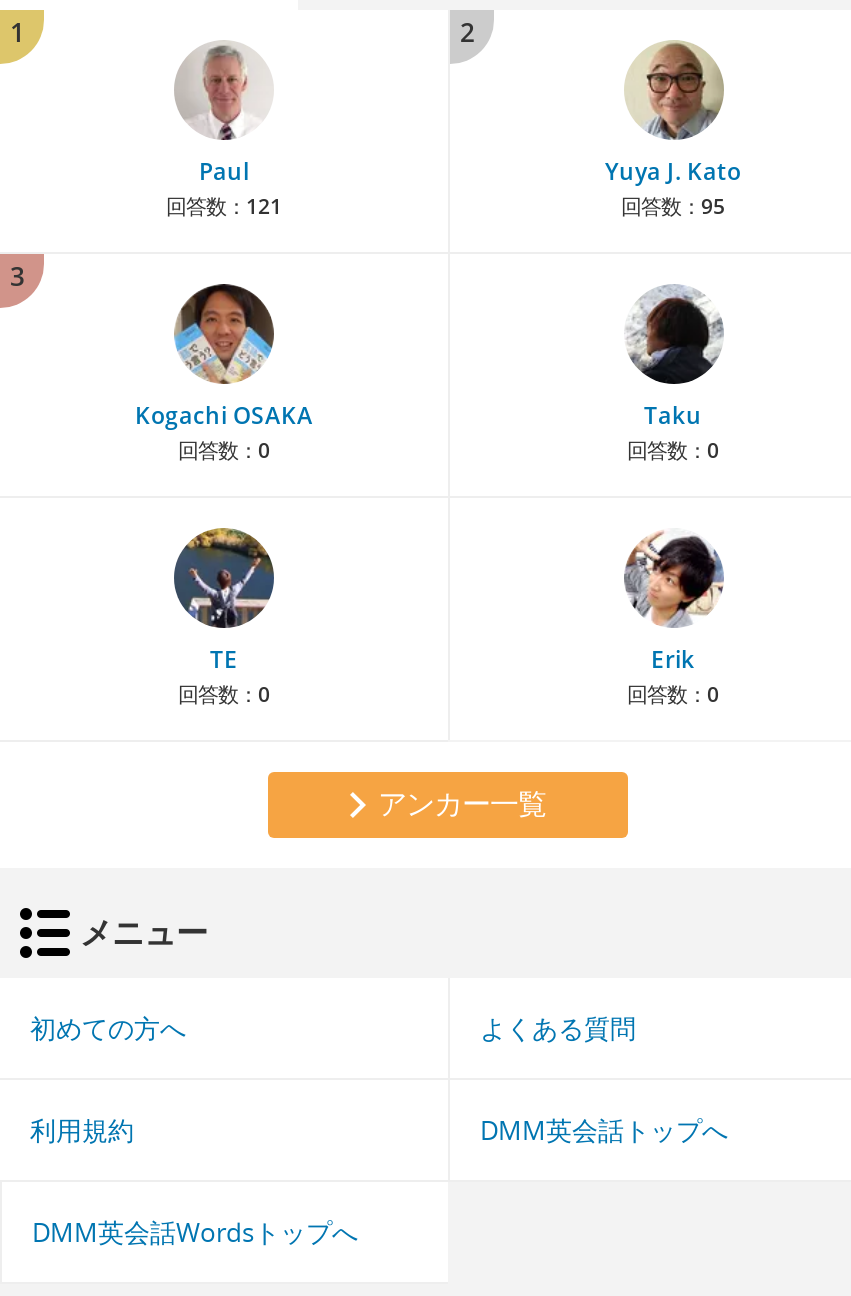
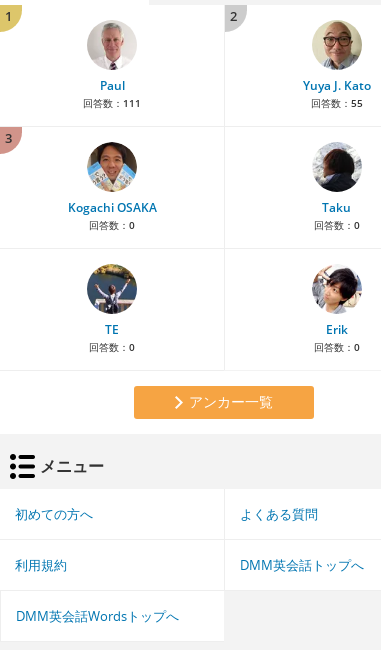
- 回答数：121
+ 回答数：111

- 回答数：95
+ 回答数：55
